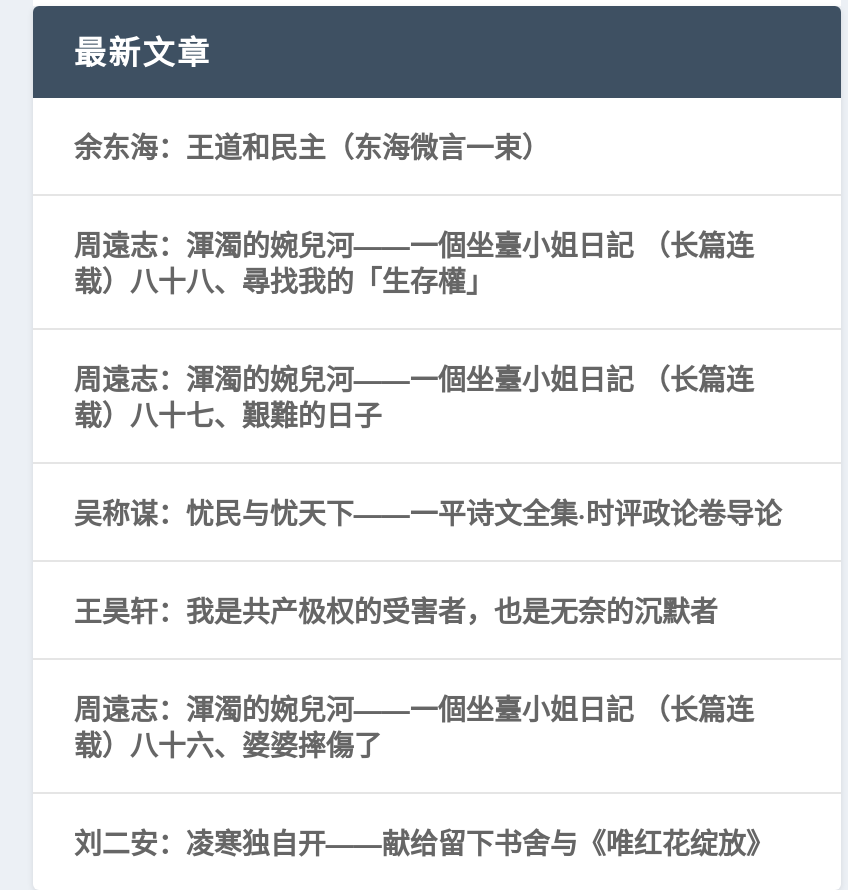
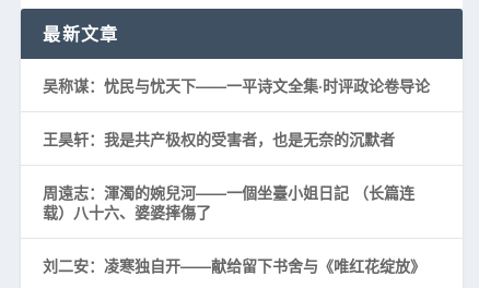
- 余东海：王道和民主（东海微言一束）
- 周遠志：渾濁的婉兒河——一個坐臺小姐日記 （长篇连
- 载）八十八、尋找我的「生存權」
- 周遠志：渾濁的婉兒河——一個坐臺小姐日記 （长篇连
- 载）八十七、艱難的日子
